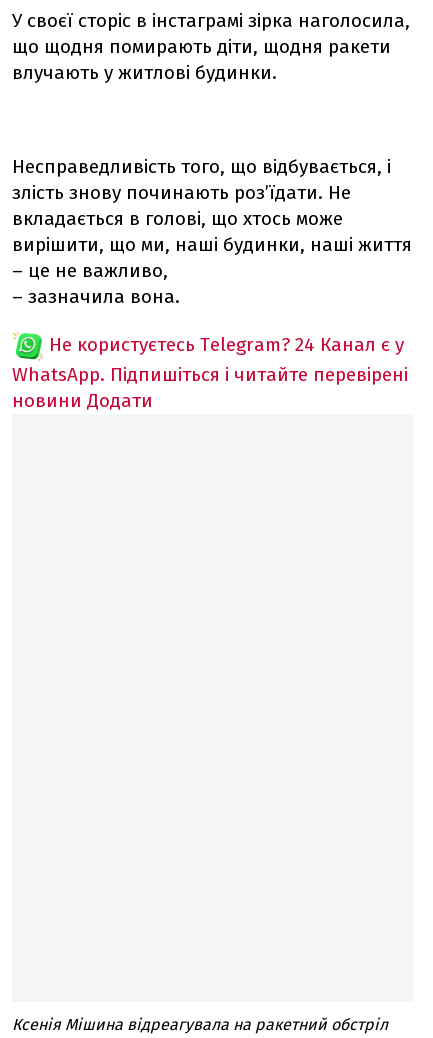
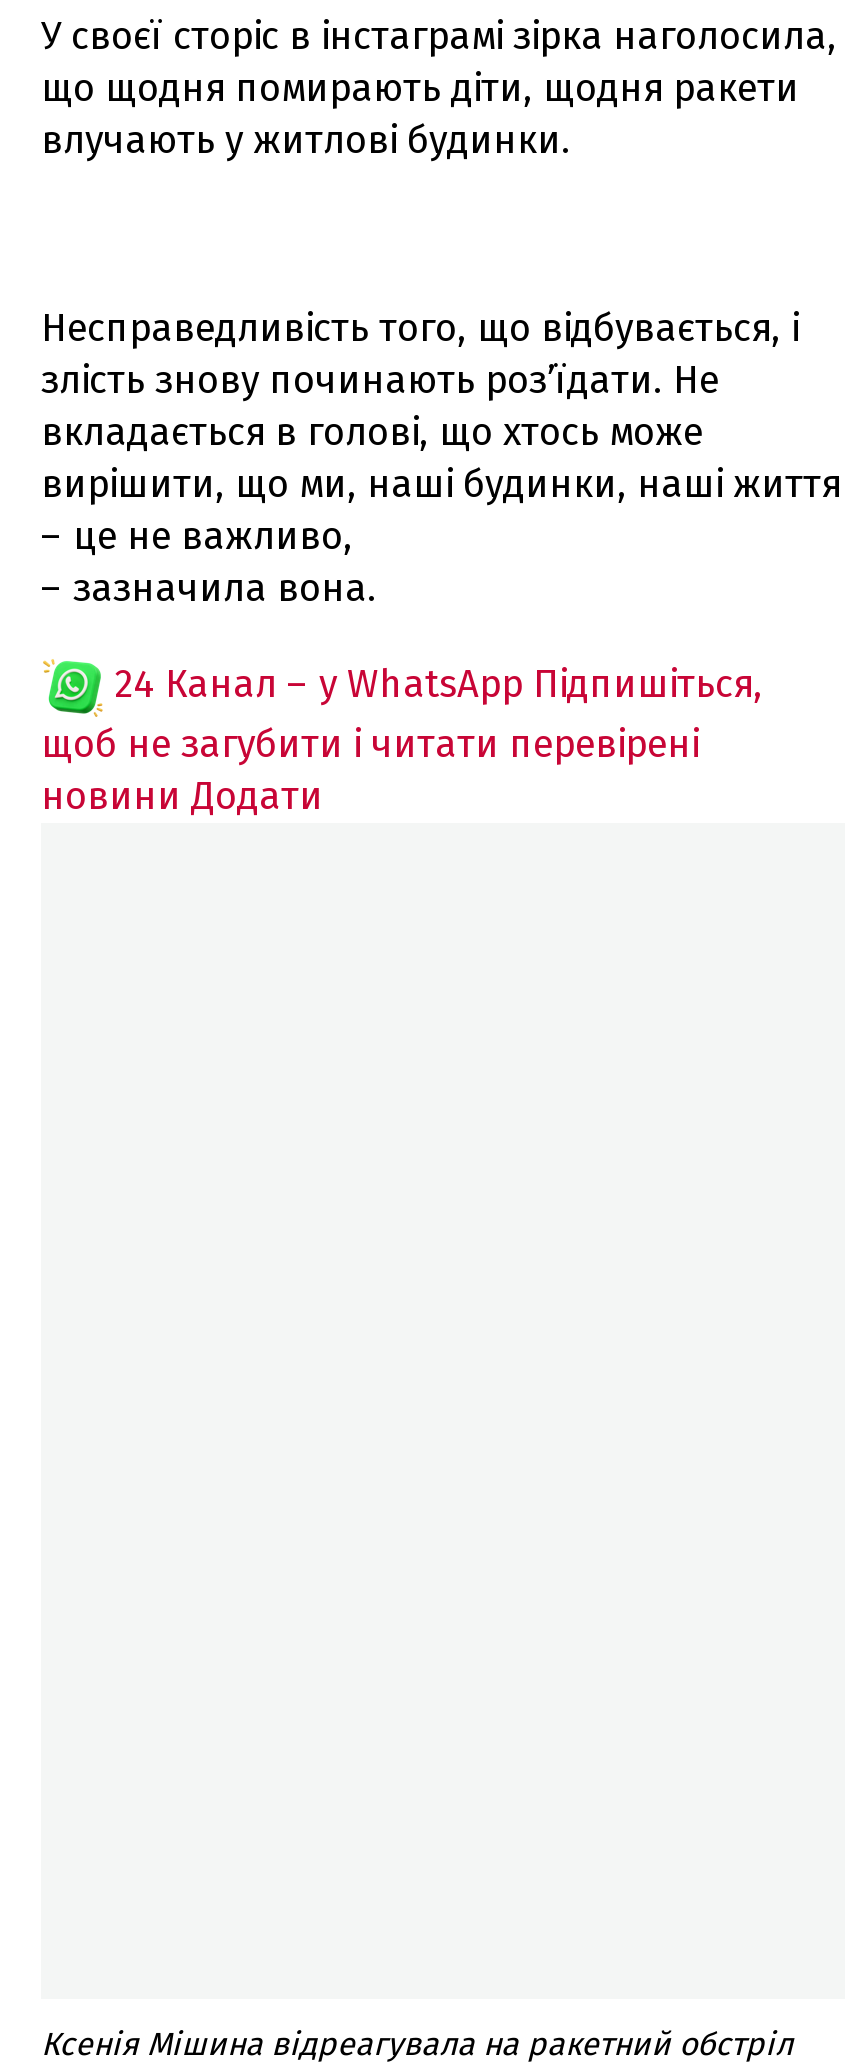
- Не користуєтесь Telegram? 24 Канал є у
- WhatsApp. Підпишіться і читайте перевірені
+ 24 Канал – у WhatsApp Підпишіться,
+ щоб не загубити і читати перевірені
